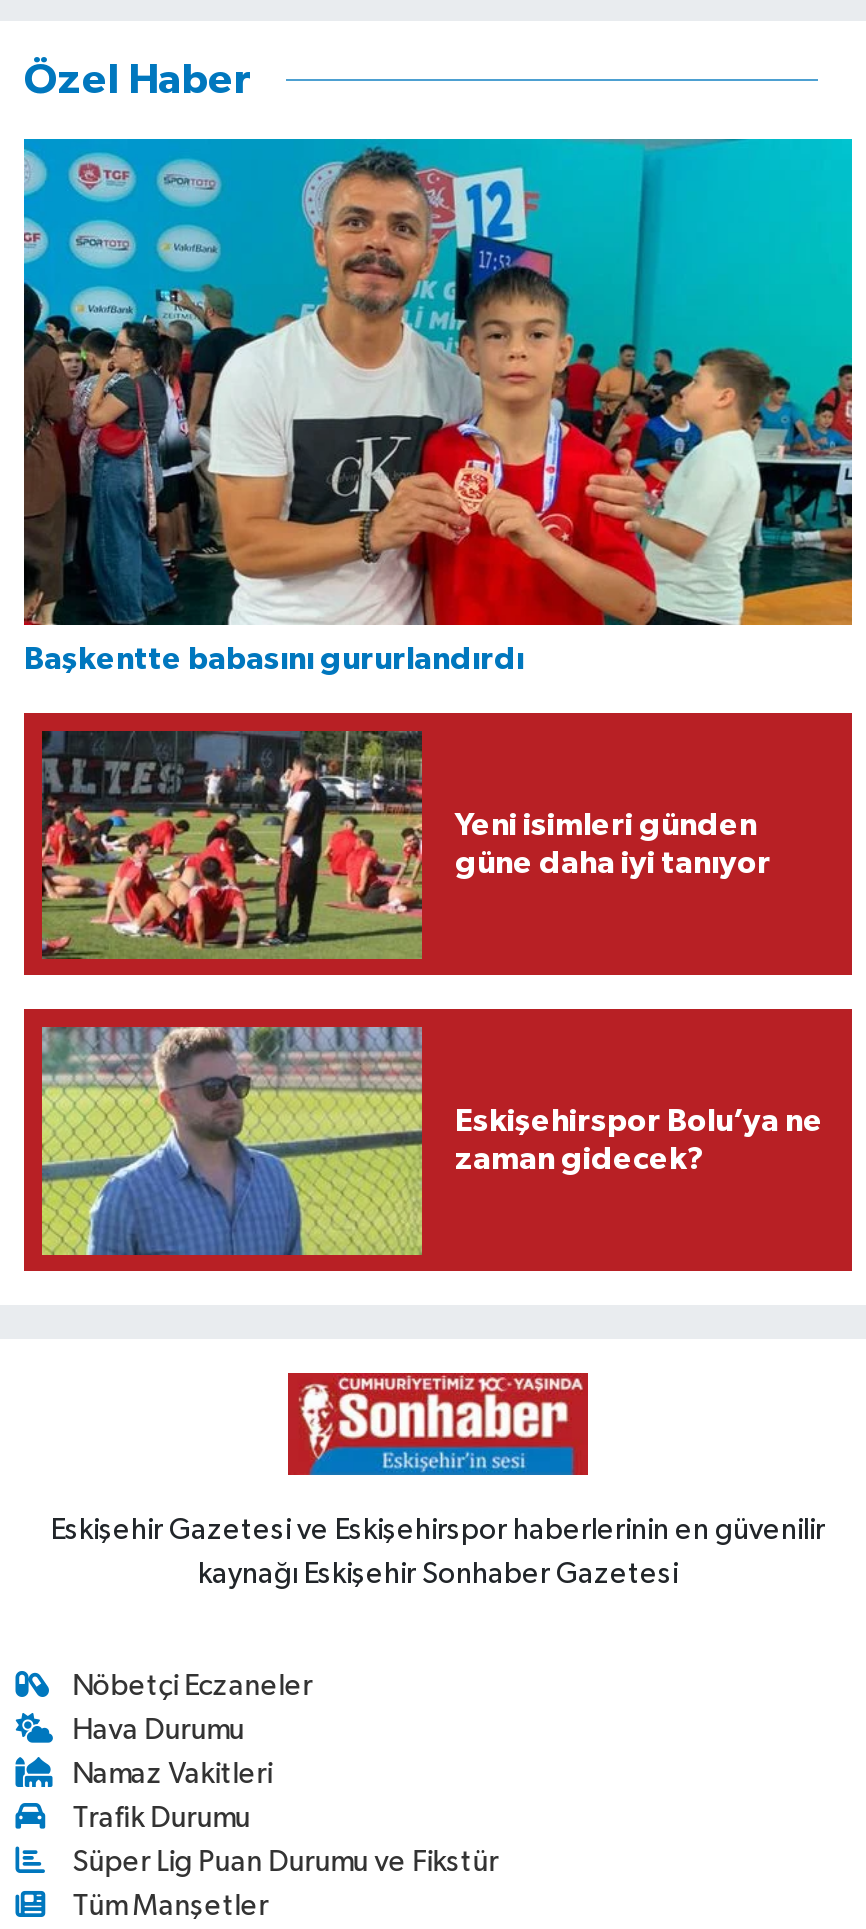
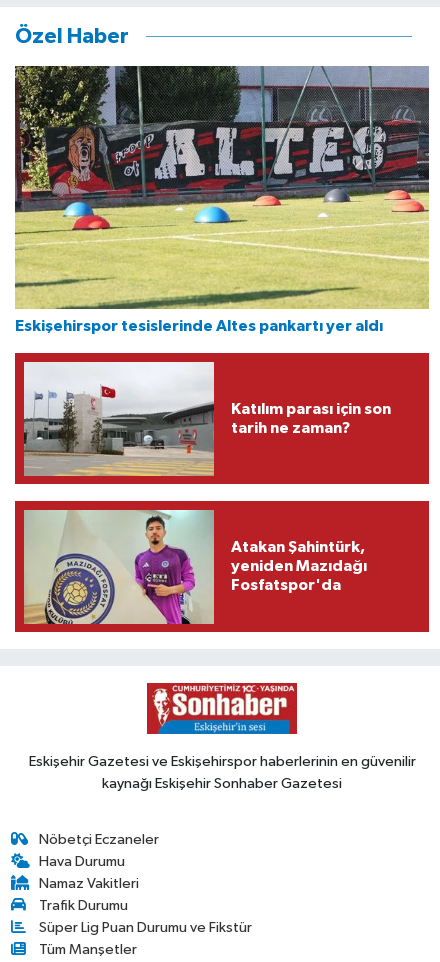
- [image]
- Başkentte babasını gururlandırdı
+ [image]
+ Eskişehirspor tesislerinde Altes pankartı yer aldı

- [image]
- Yeni isimleri günden
- güne daha iyi tanıyor
+ [image]
+ Katılım parası için son
+ tarih ne zaman?

- [image]
- Eskişehirspor Bolu’ya ne
- zaman gidecek?
+ [image]
+ Atakan Şahintürk,
+ yeniden Mazıdağı
+ Fosfatspor'da
